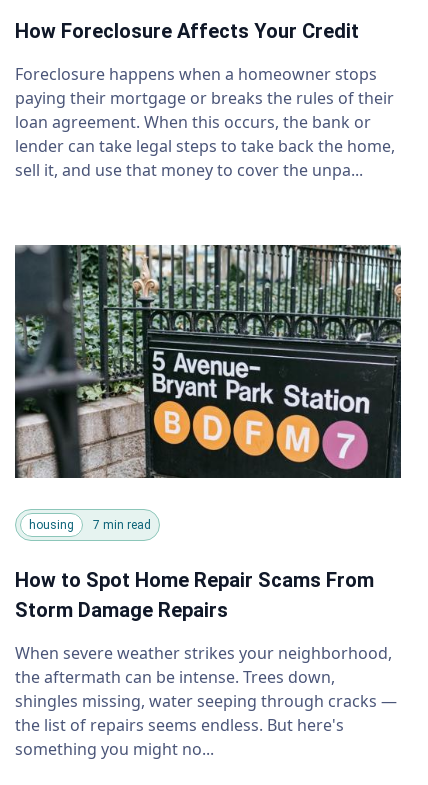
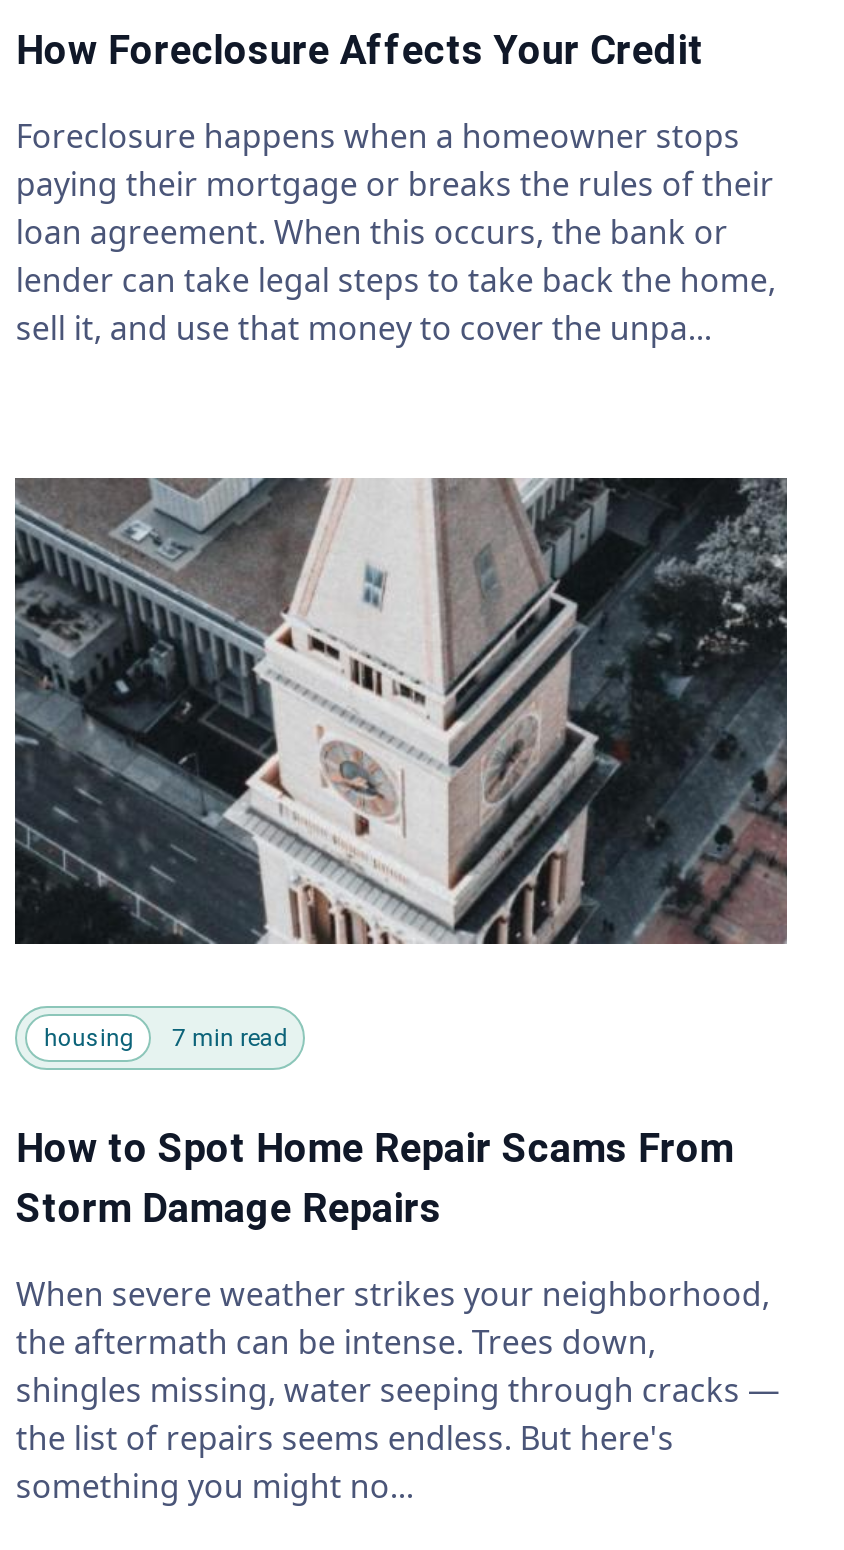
- [image]
+ [image]
